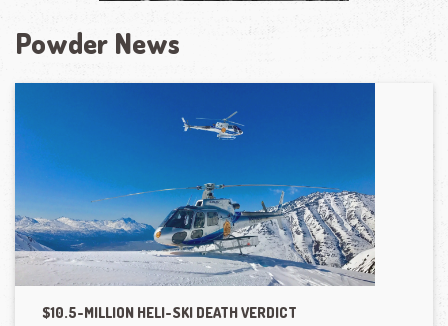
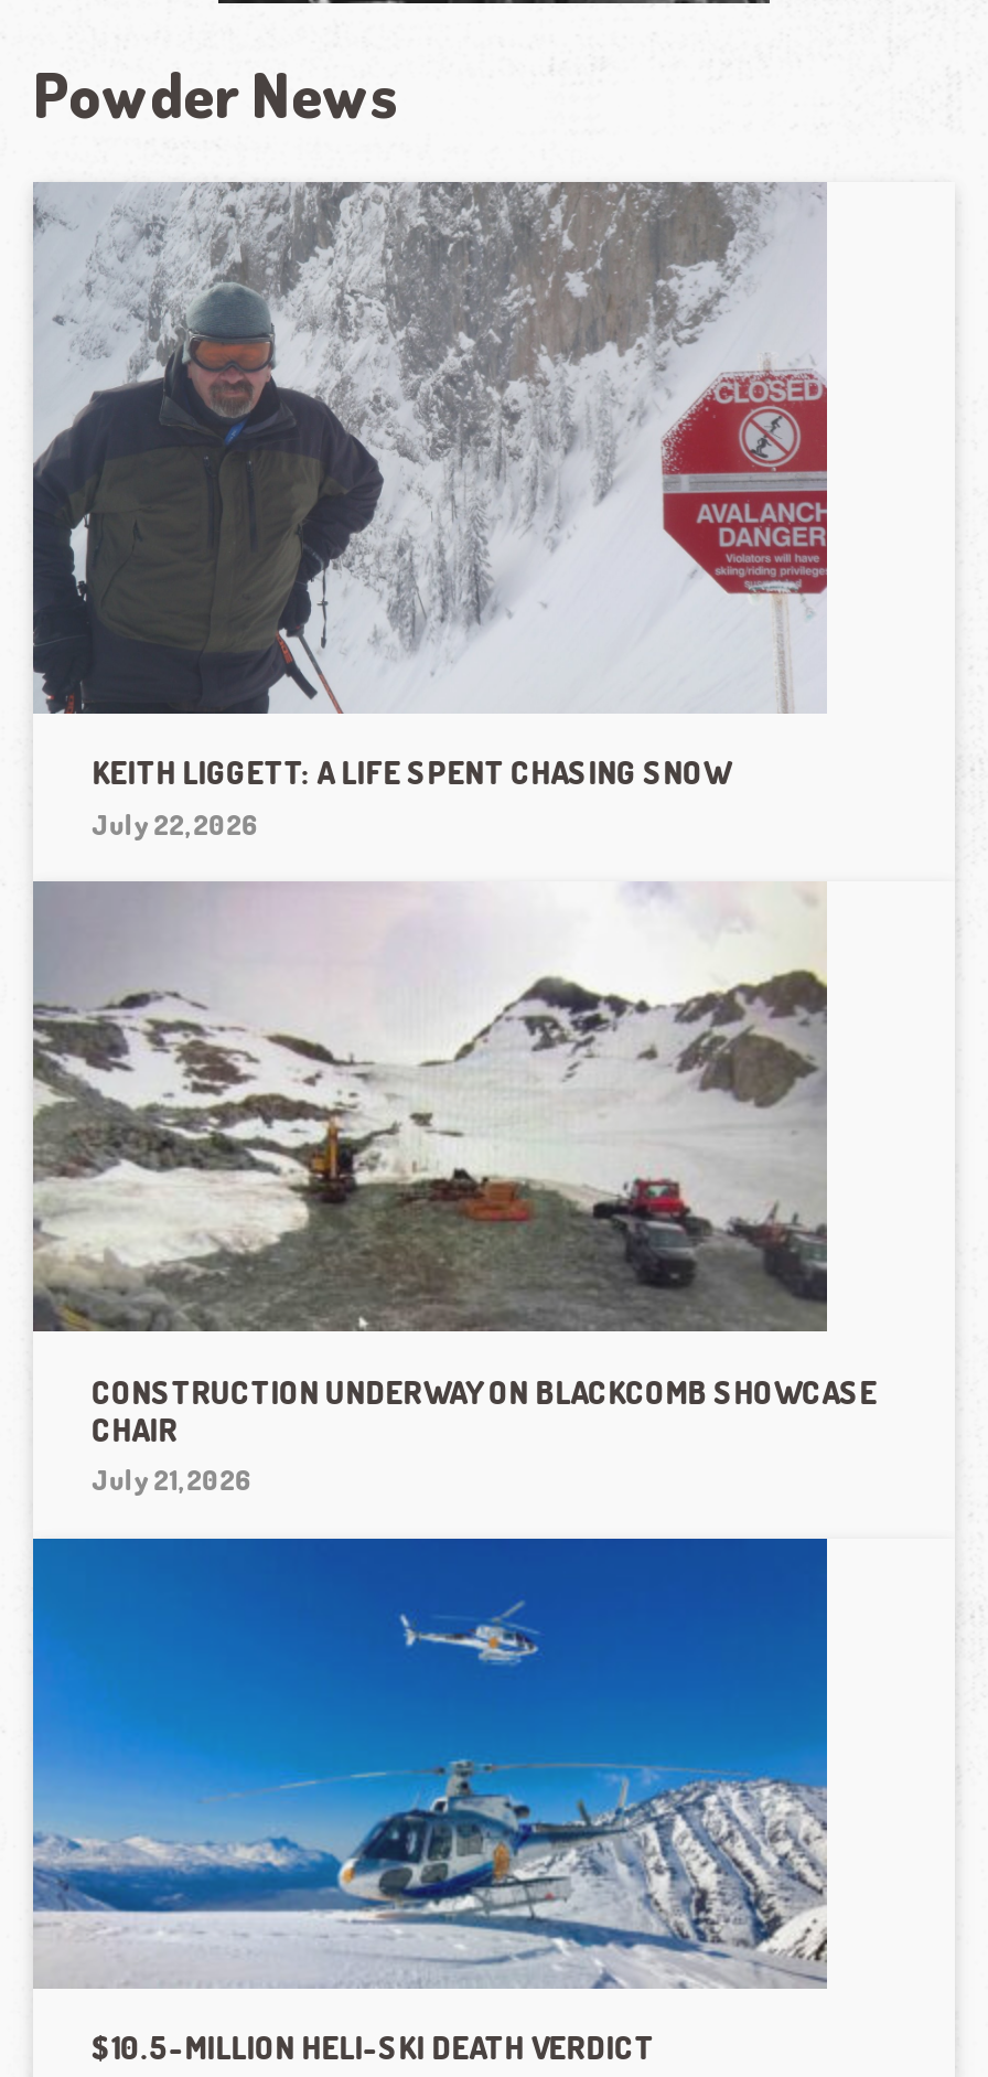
+ [image]
+ KEITH LIGGETT: A LIFE SPENT CHASING SNOW
+ July 22, 2026

+ [image]
+ CONSTRUCTION UNDERWAY ON BLACKCOMB SHOWCASE
+ CHAIR
+ July 21, 2026
